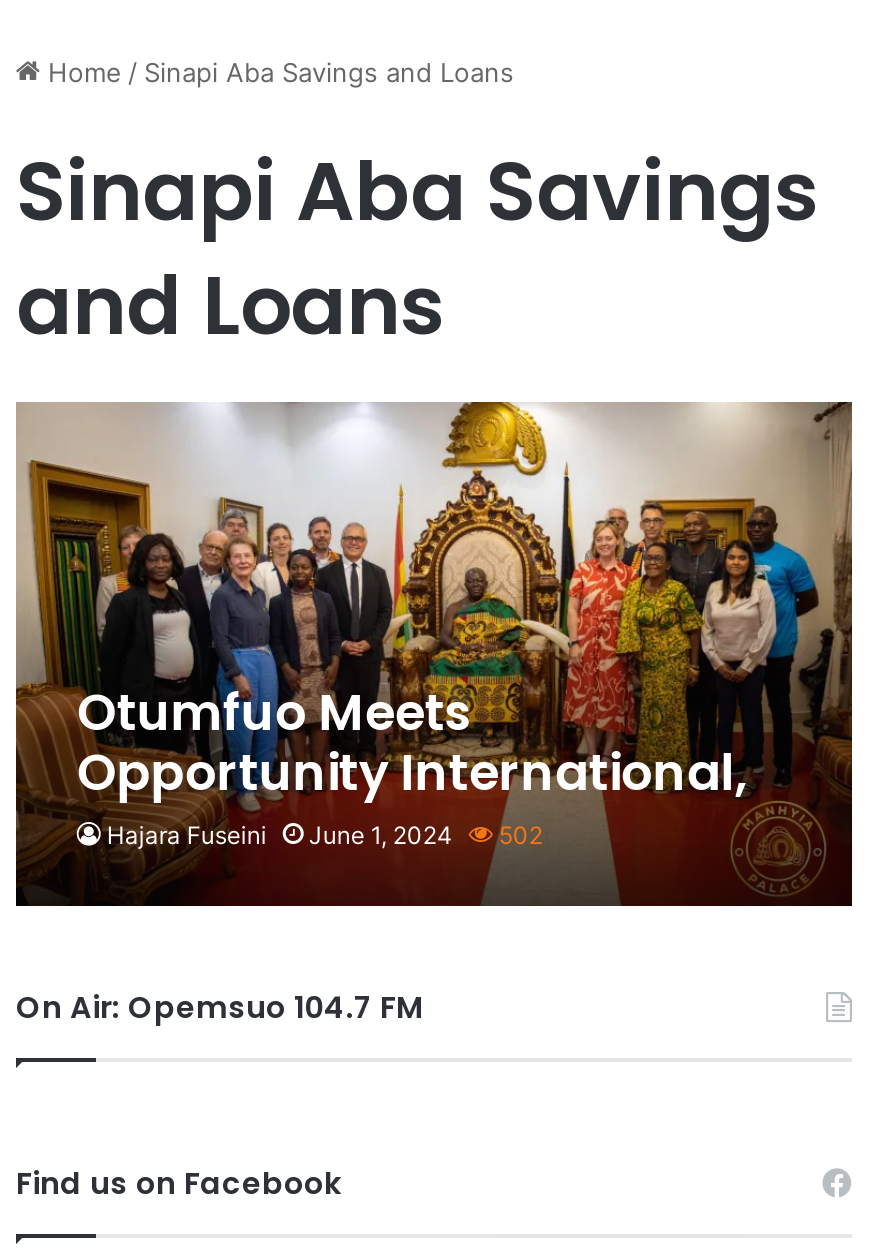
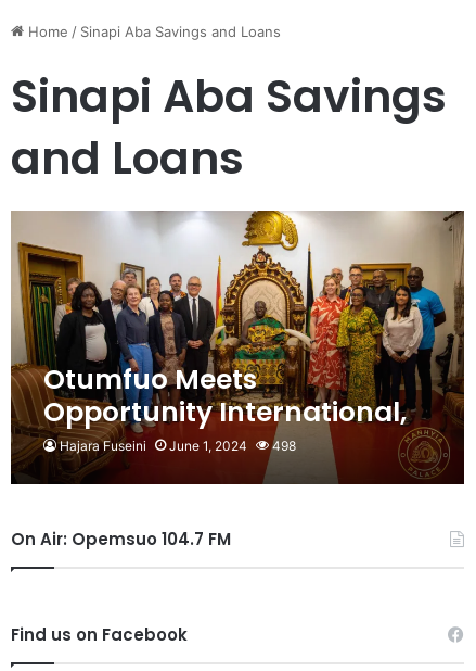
- 502
+ 498
